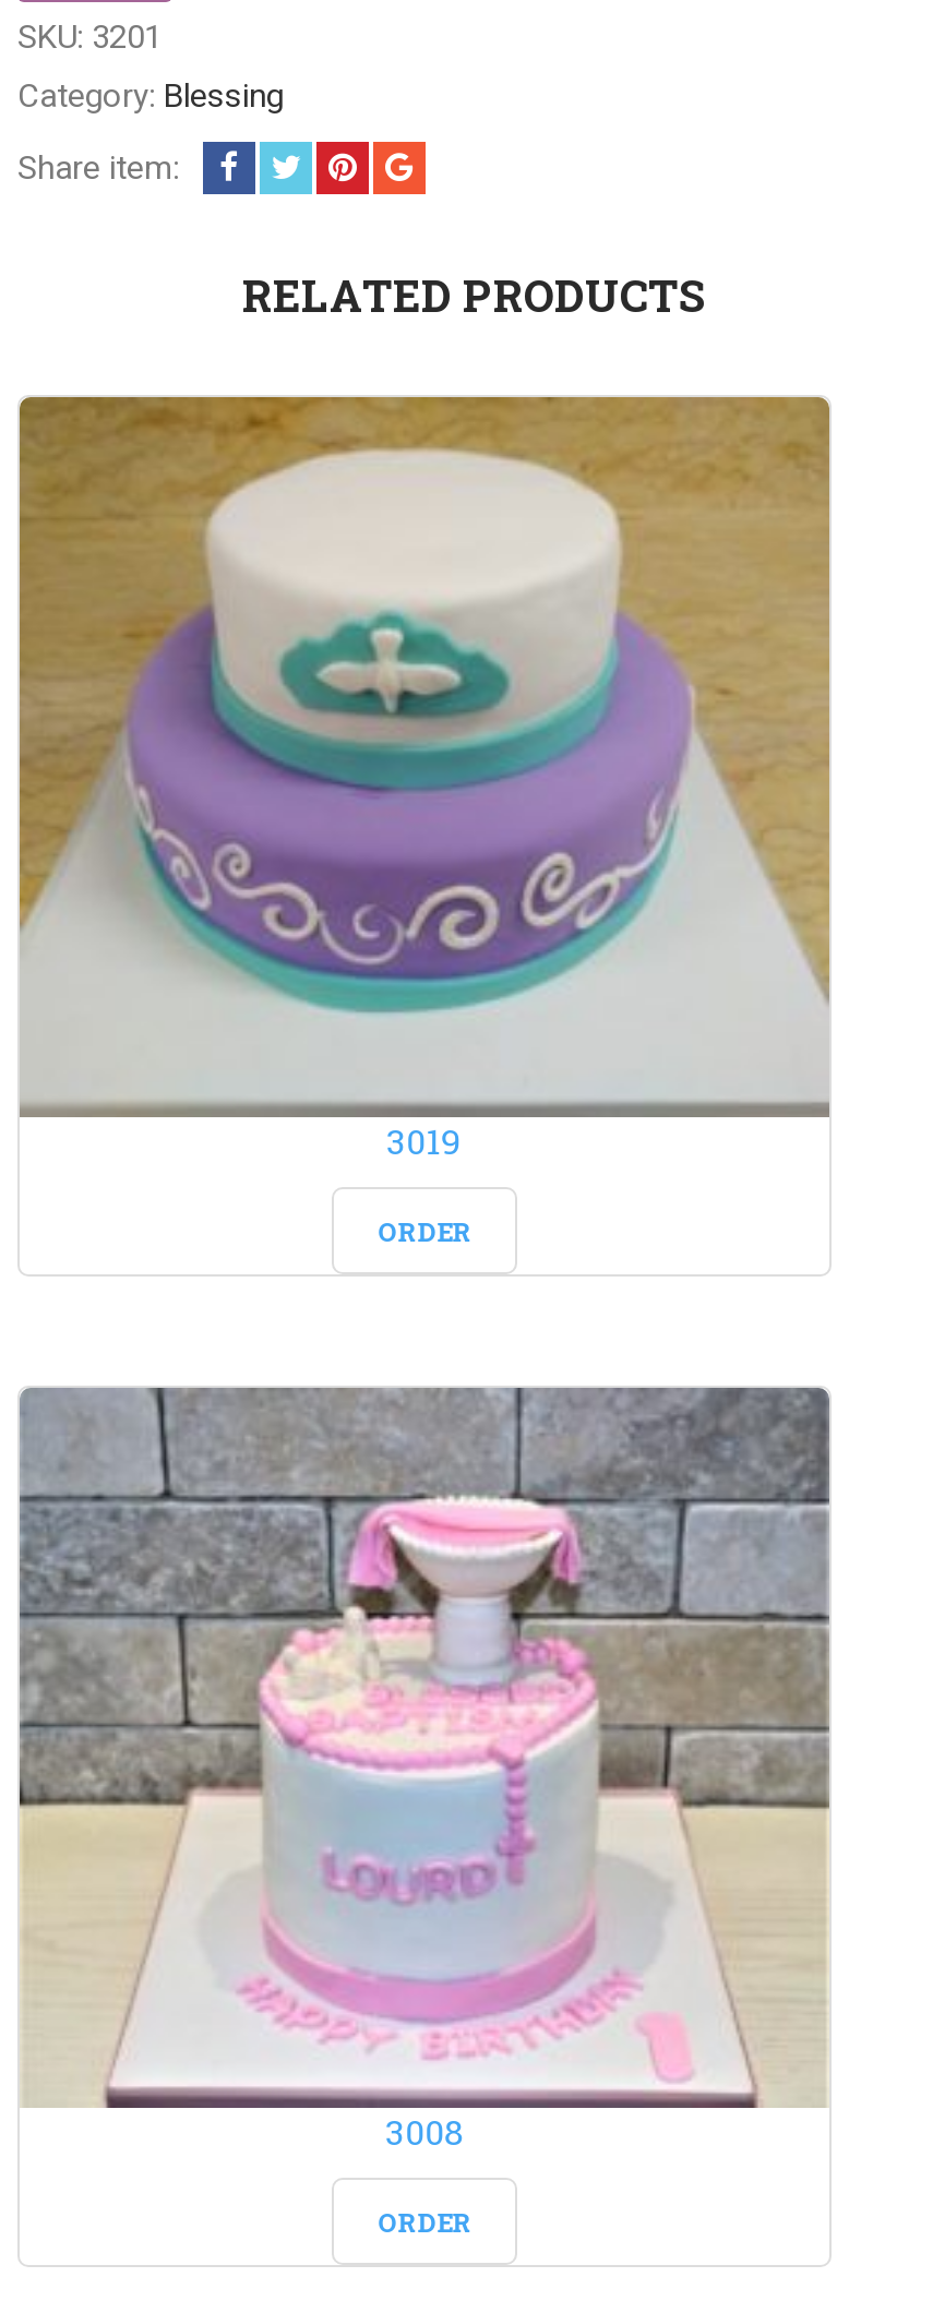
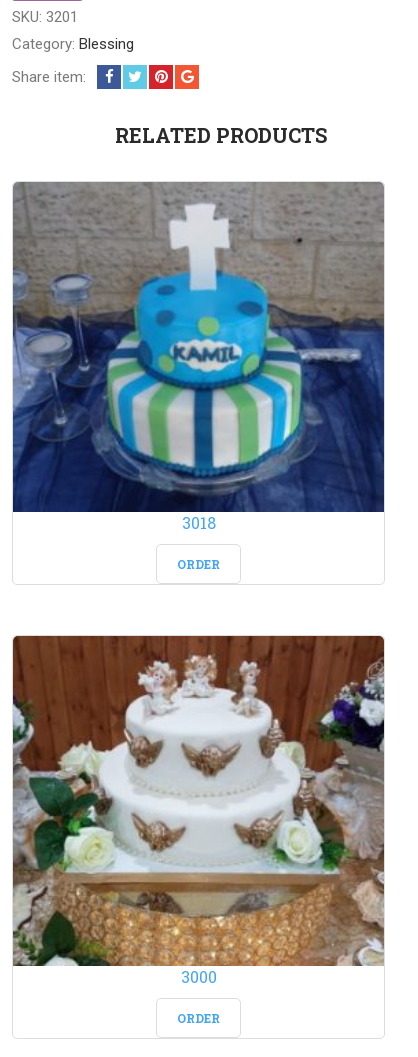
- [image]
- 3019
+ [image]
+ 3018

- [image]
- 3008
+ [image]
+ 3000
